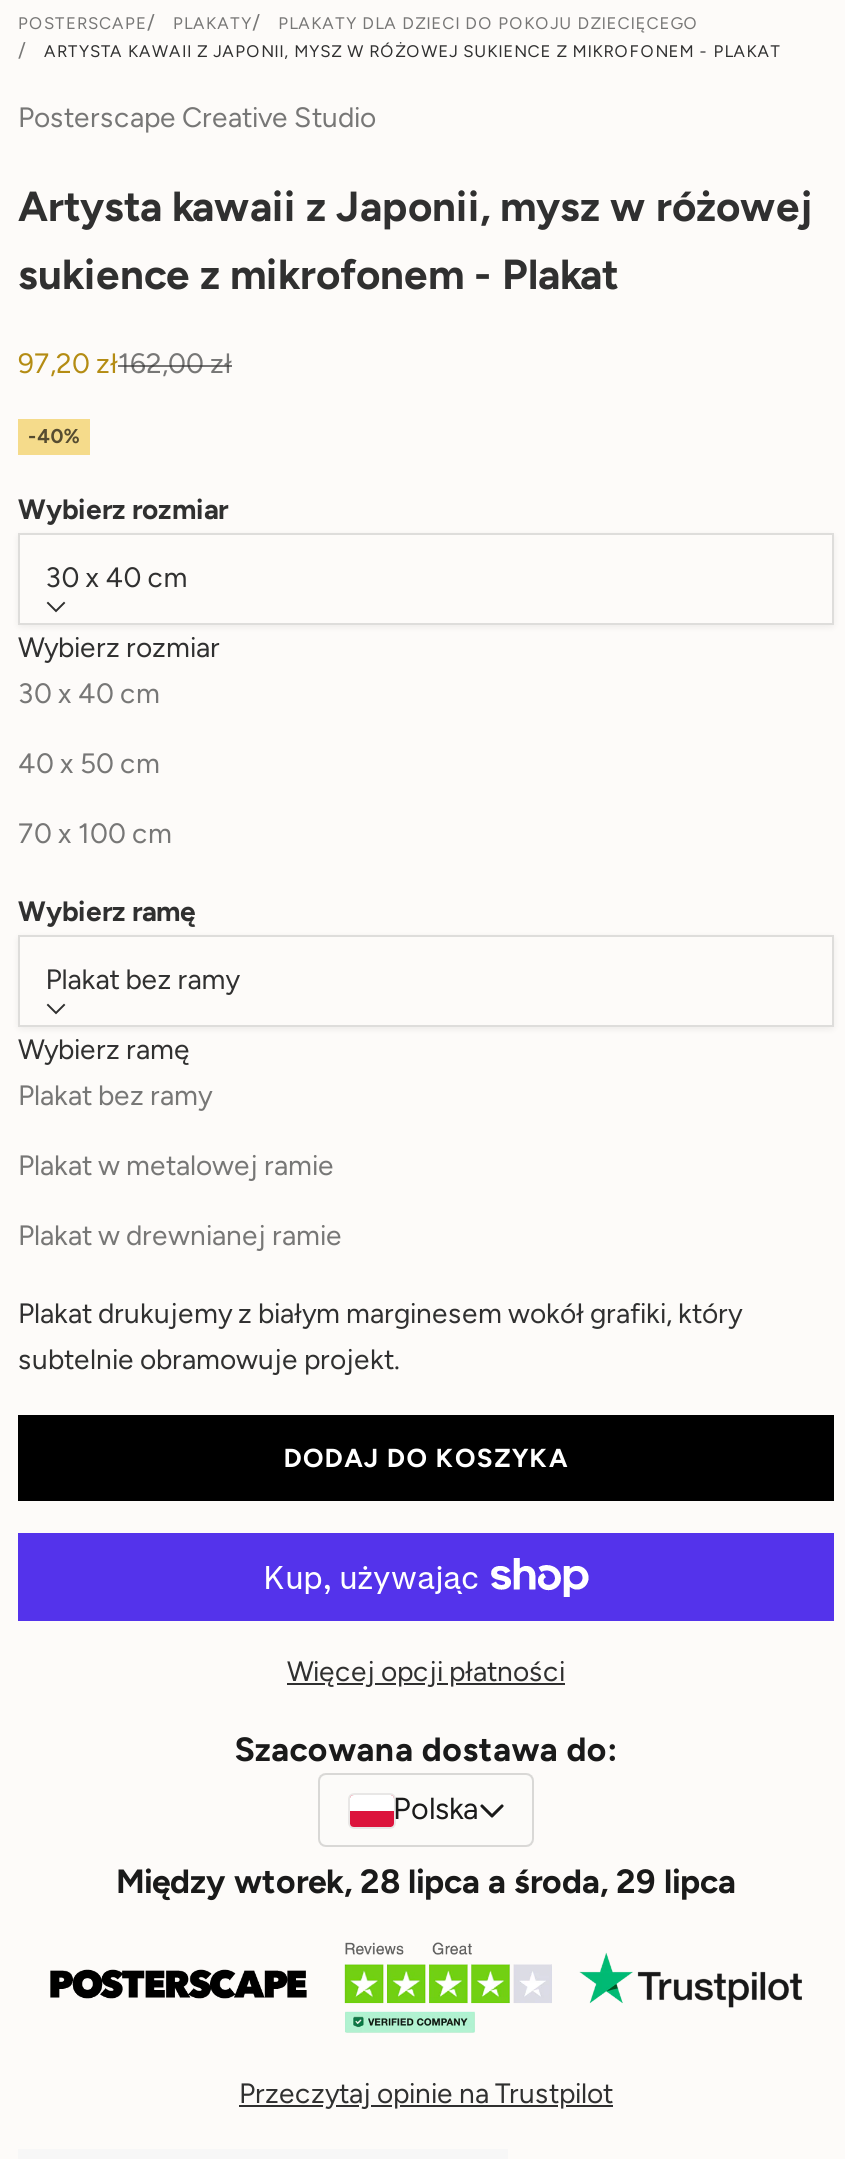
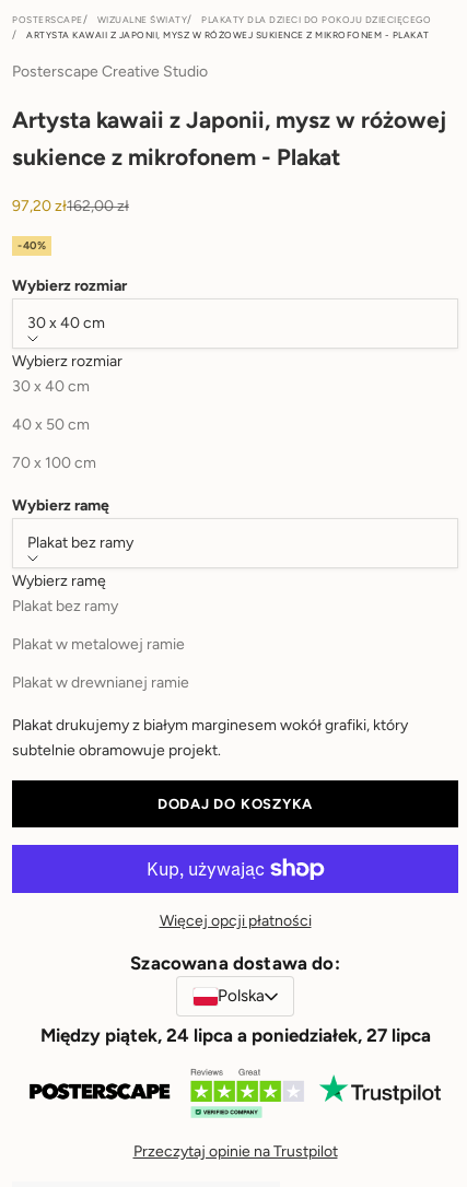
- PLAKATY
+ WIZUALNE ŚWIATY

- Między wtorek, 28 lipca a środa, 29 lipca
+ Między piątek, 24 lipca a poniedziałek, 27 lipca
